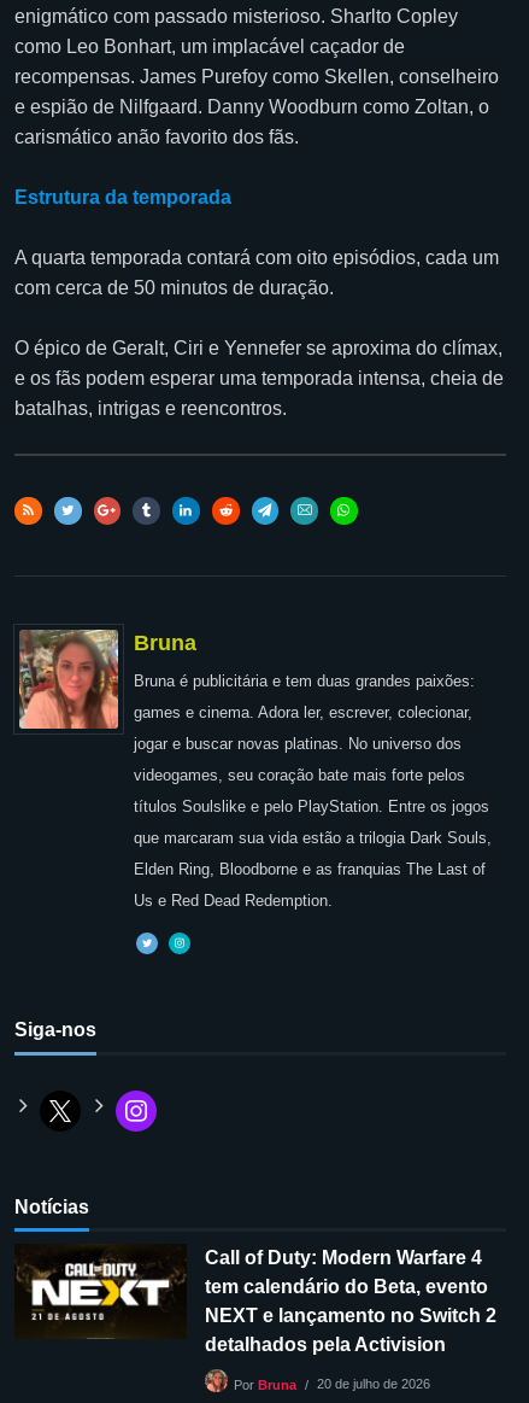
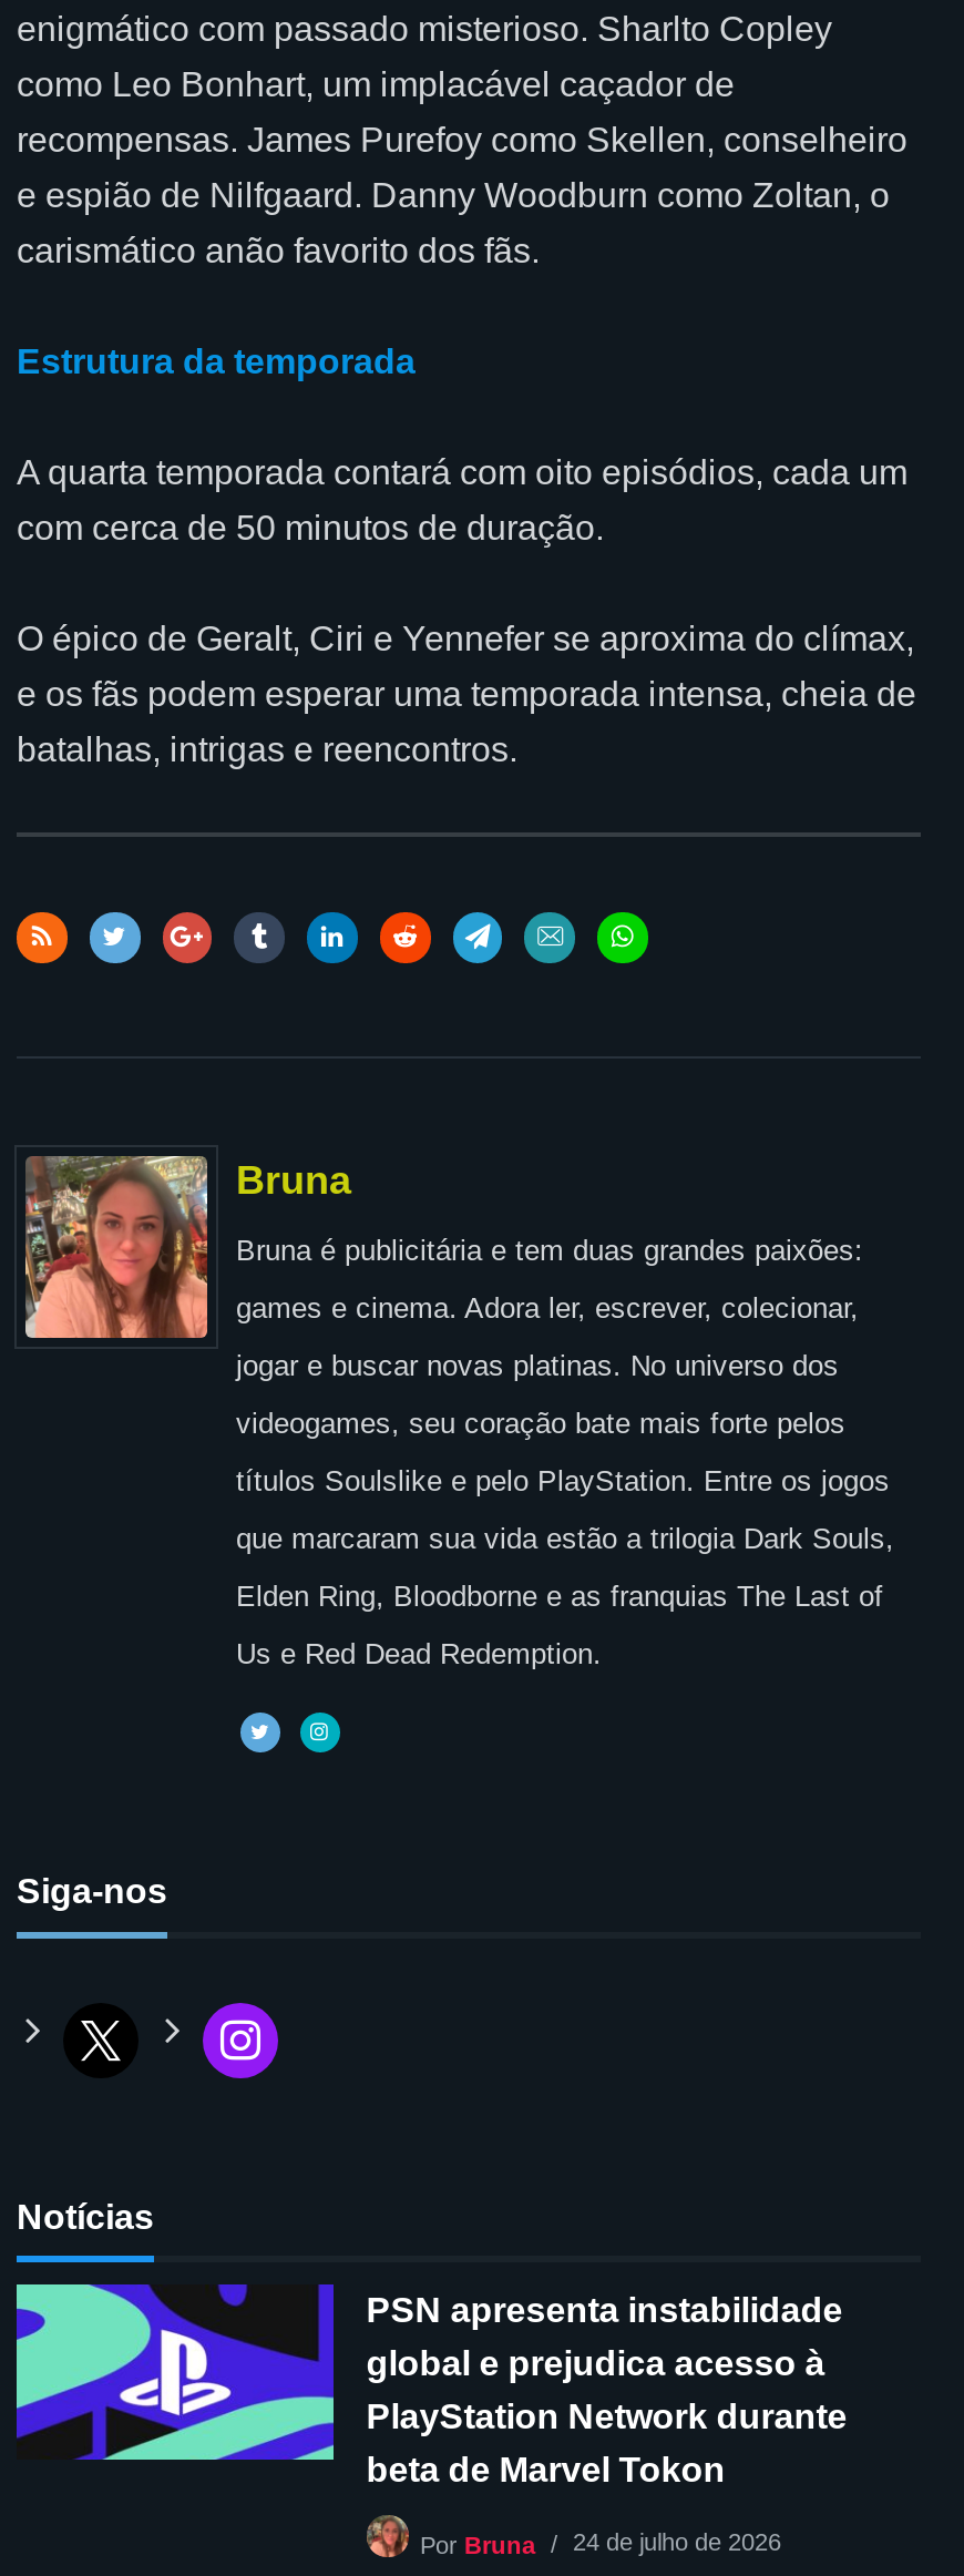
- [image]
- Call of Duty: Modern Warfare 4
- tem calendário do Beta, evento
- NEXT e lançamento no Switch 2
- detalhados pela Activision
+ [image]
+ PSN apresenta instabilidade
+ global e prejudica acesso à
+ PlayStation Network durante
+ beta de Marvel Tokon

- Por Bruna 20 de julho de 2026
+ Por Bruna 24 de julho de 2026
